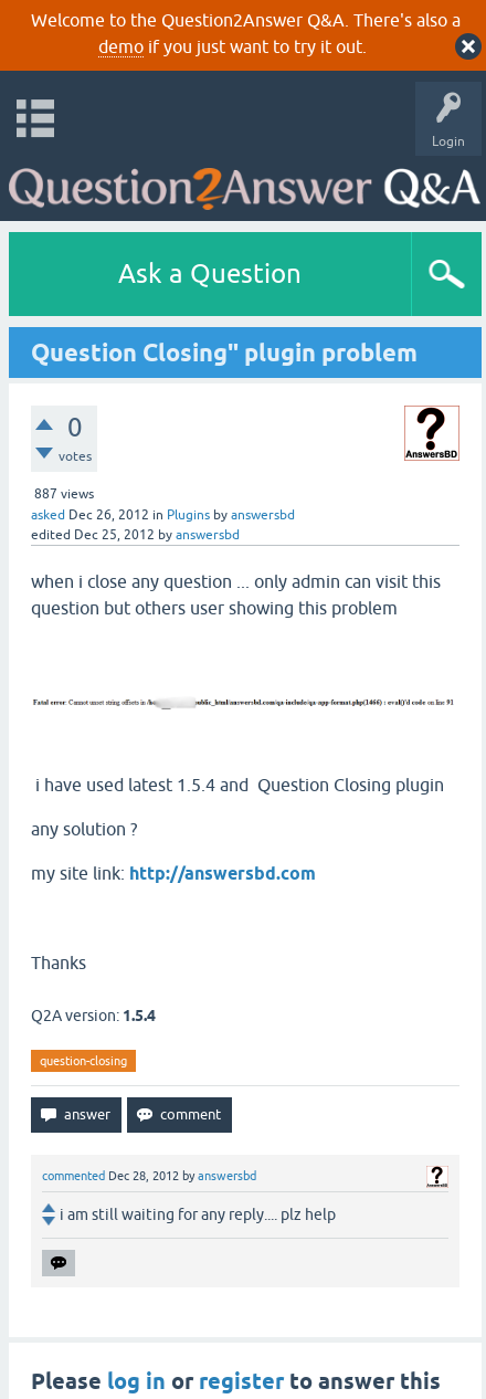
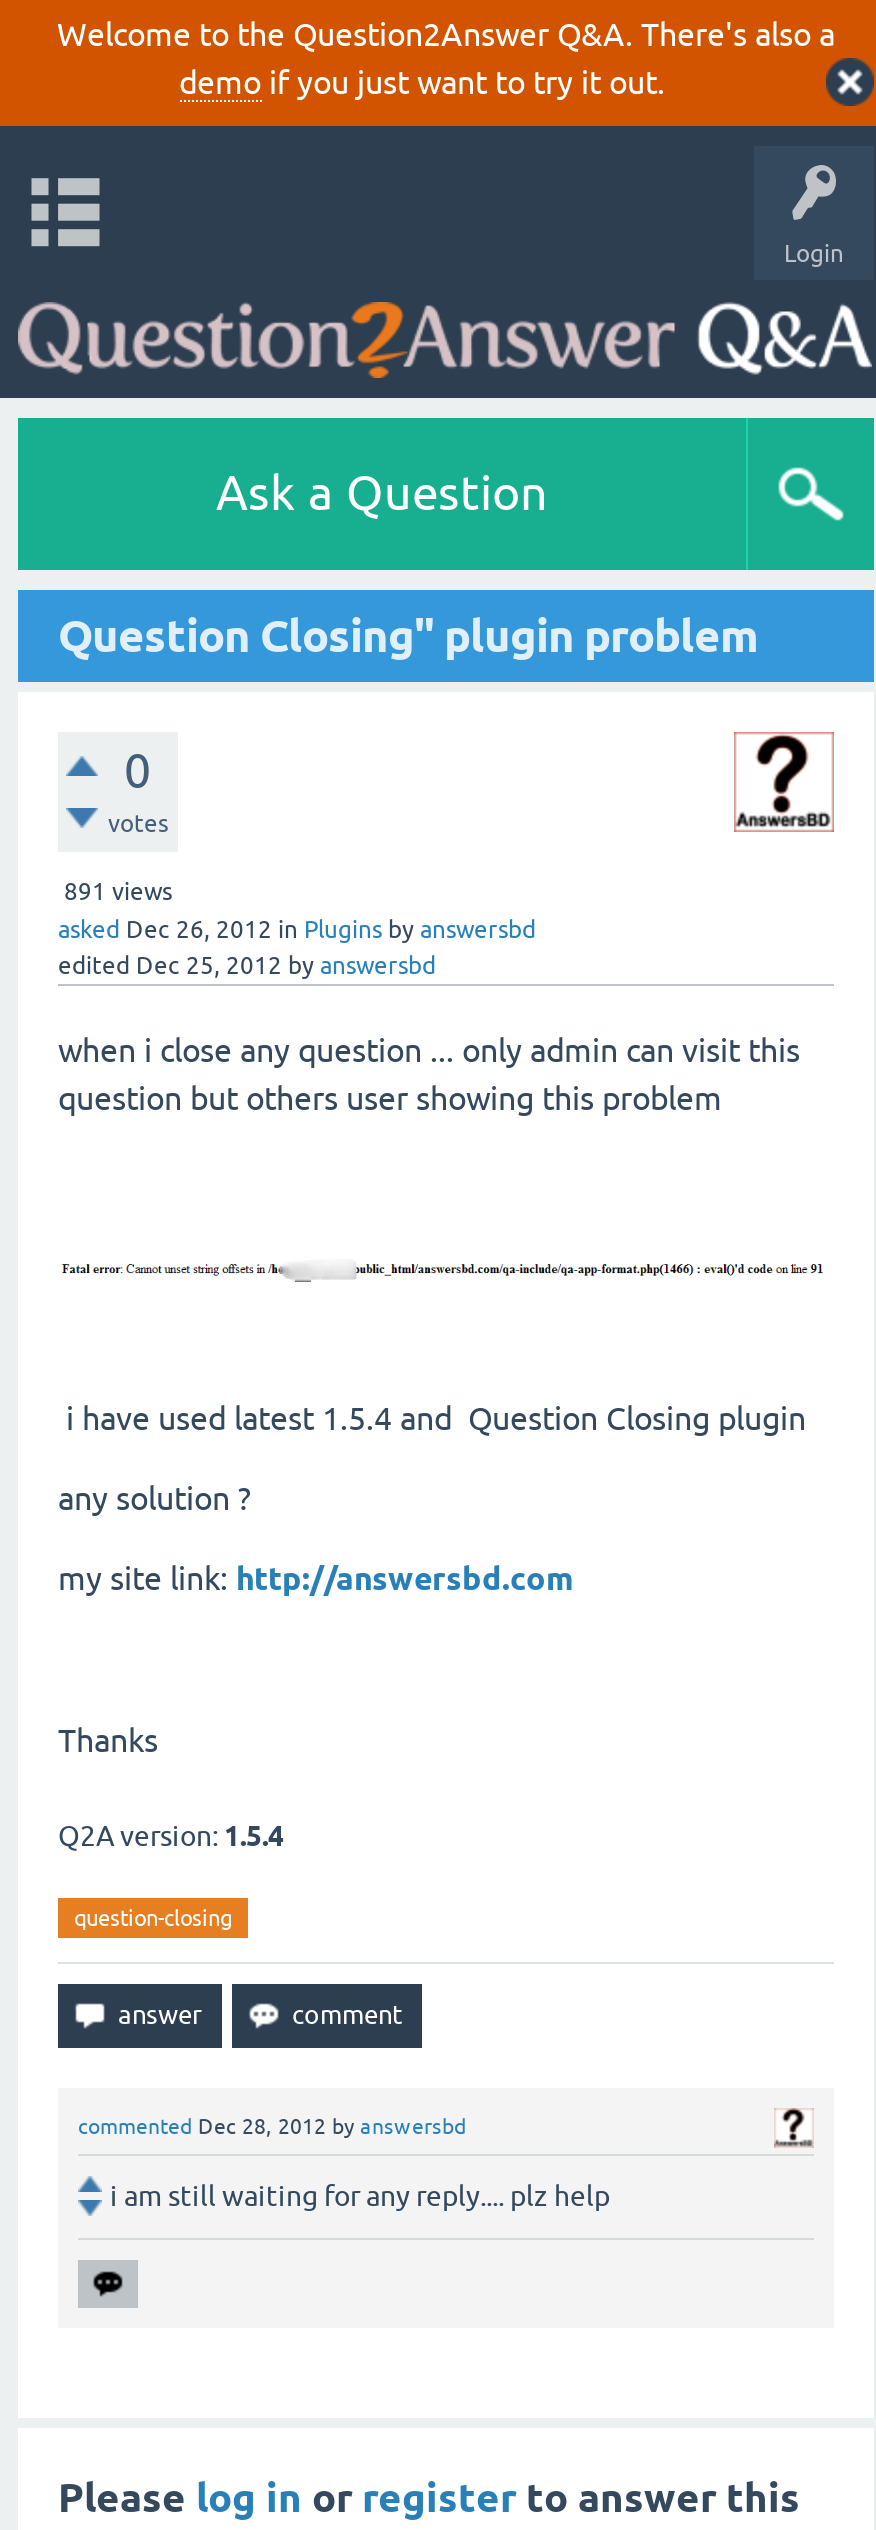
- 887 views
+ 891 views
